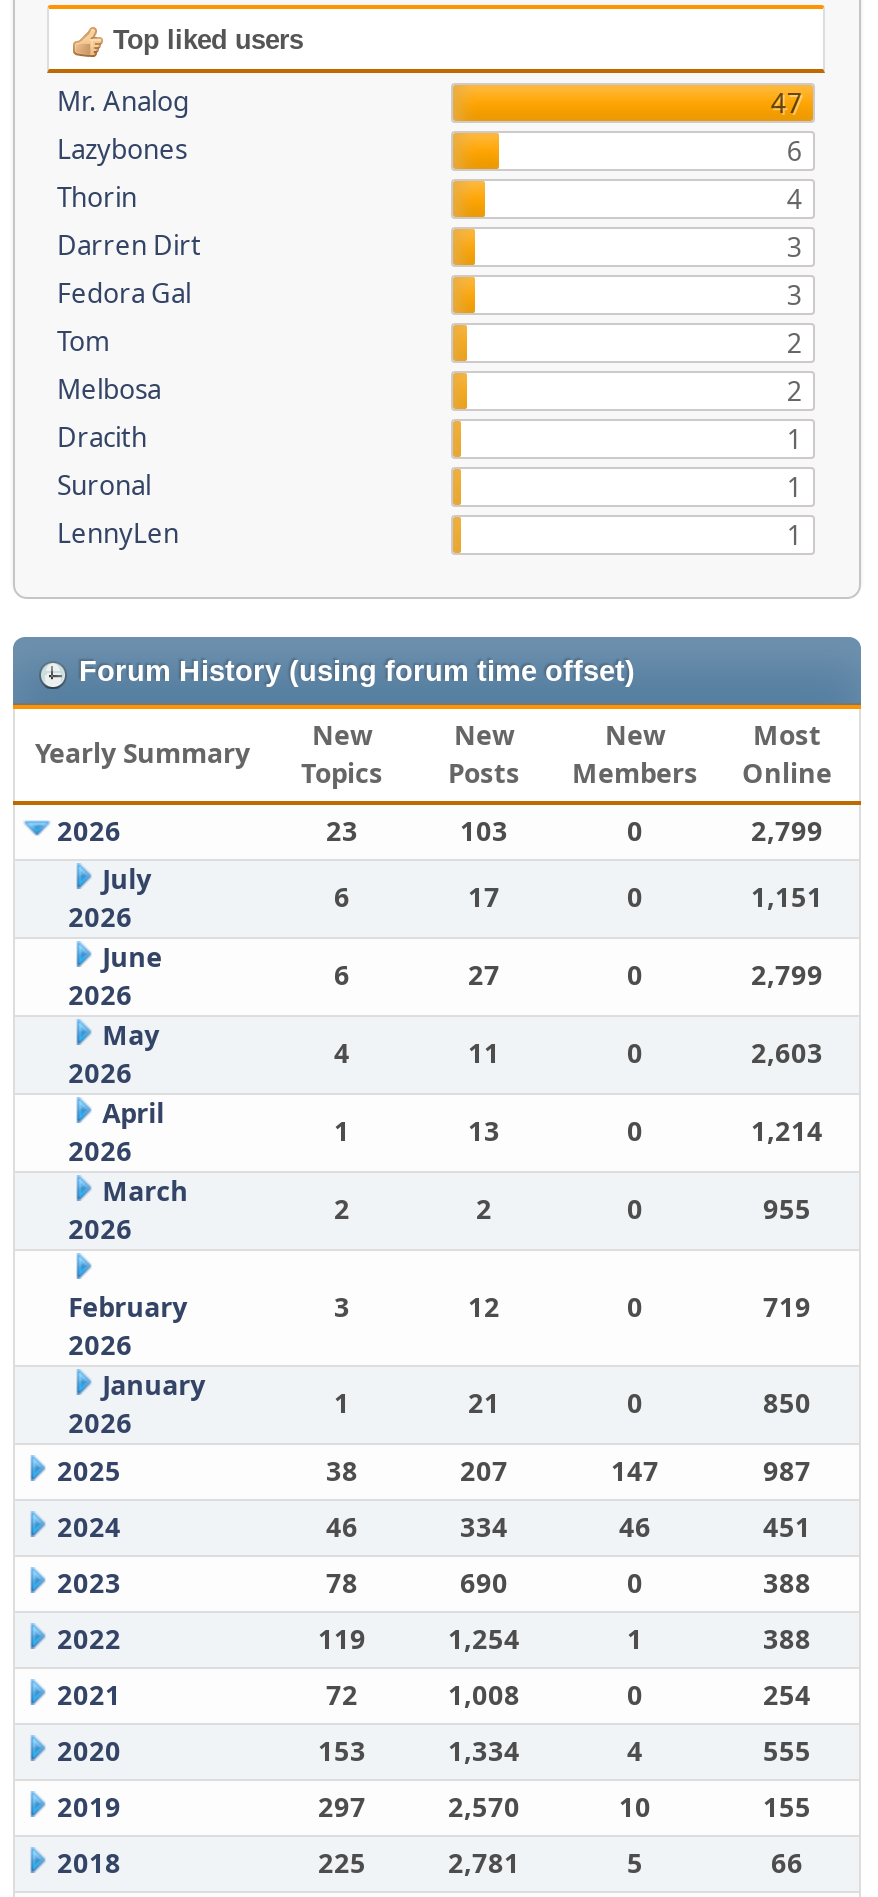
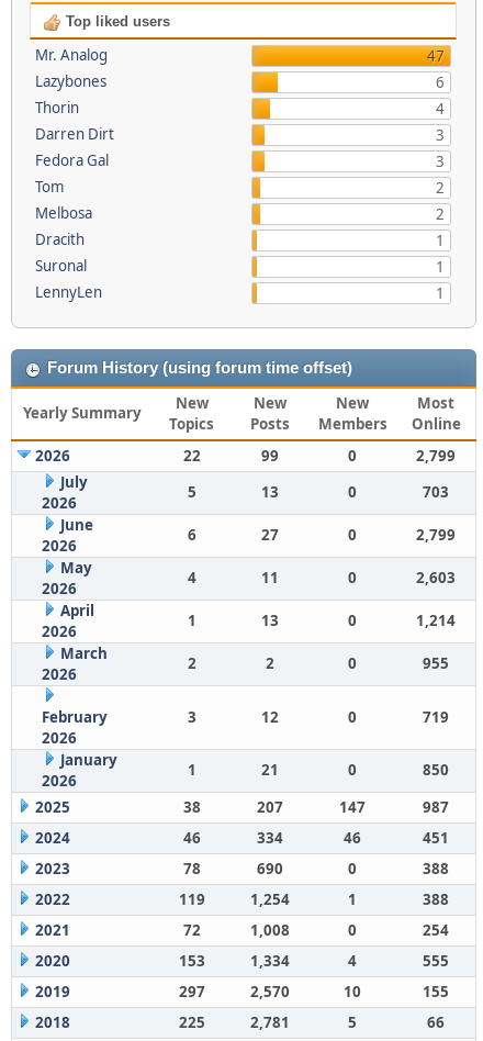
- 23
+ 22

- 103
+ 99

- 6
+ 5

- 17
+ 13

- 1,151
+ 703
